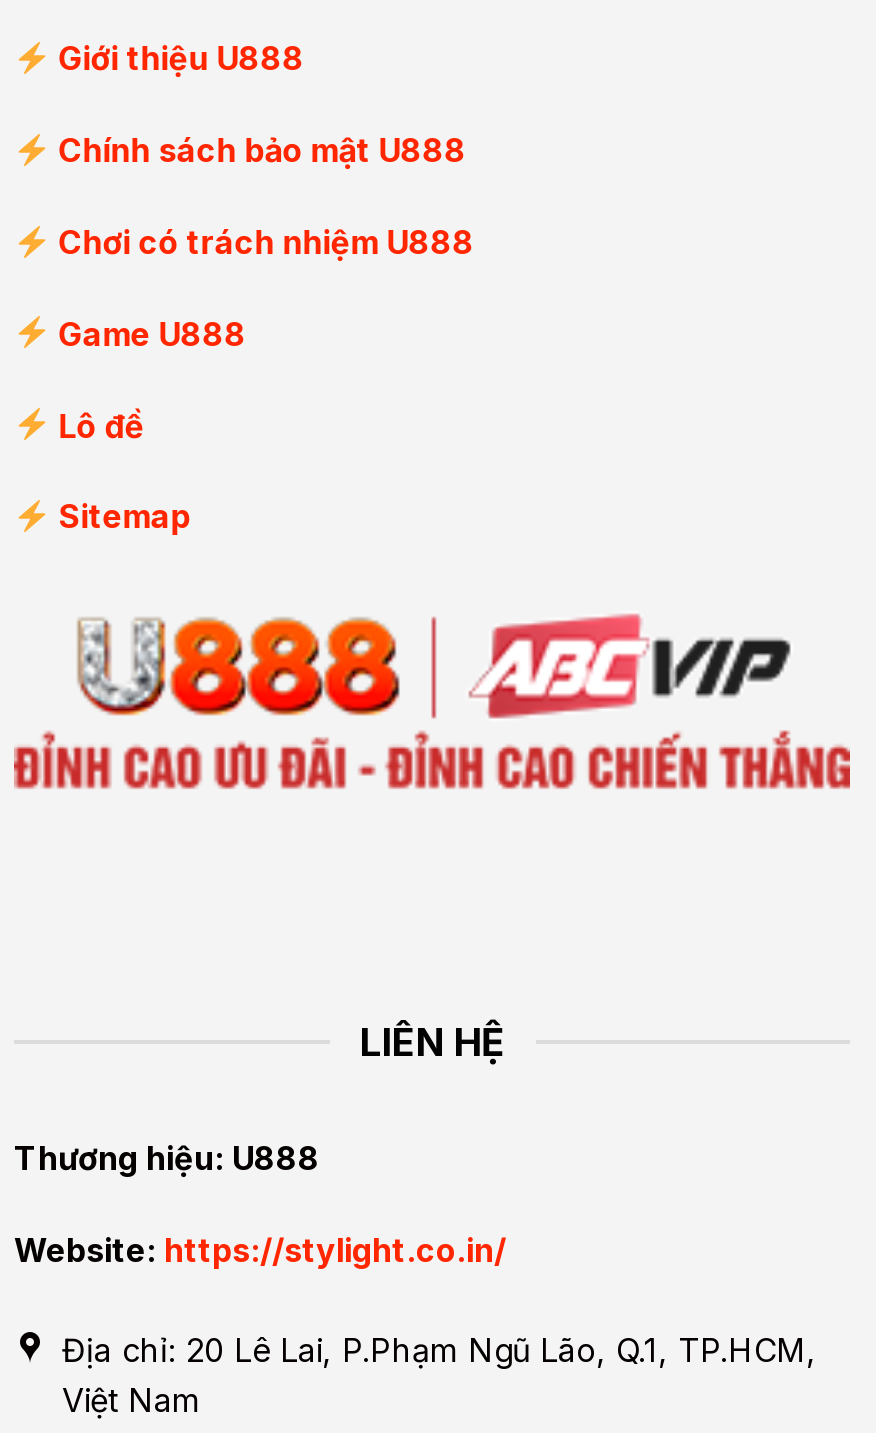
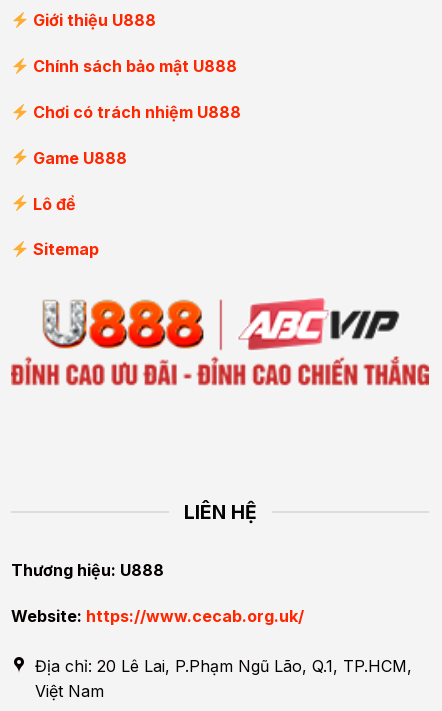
- Website: https://stylight.co.in/
+ Website: https://www.cecab.org.uk/
